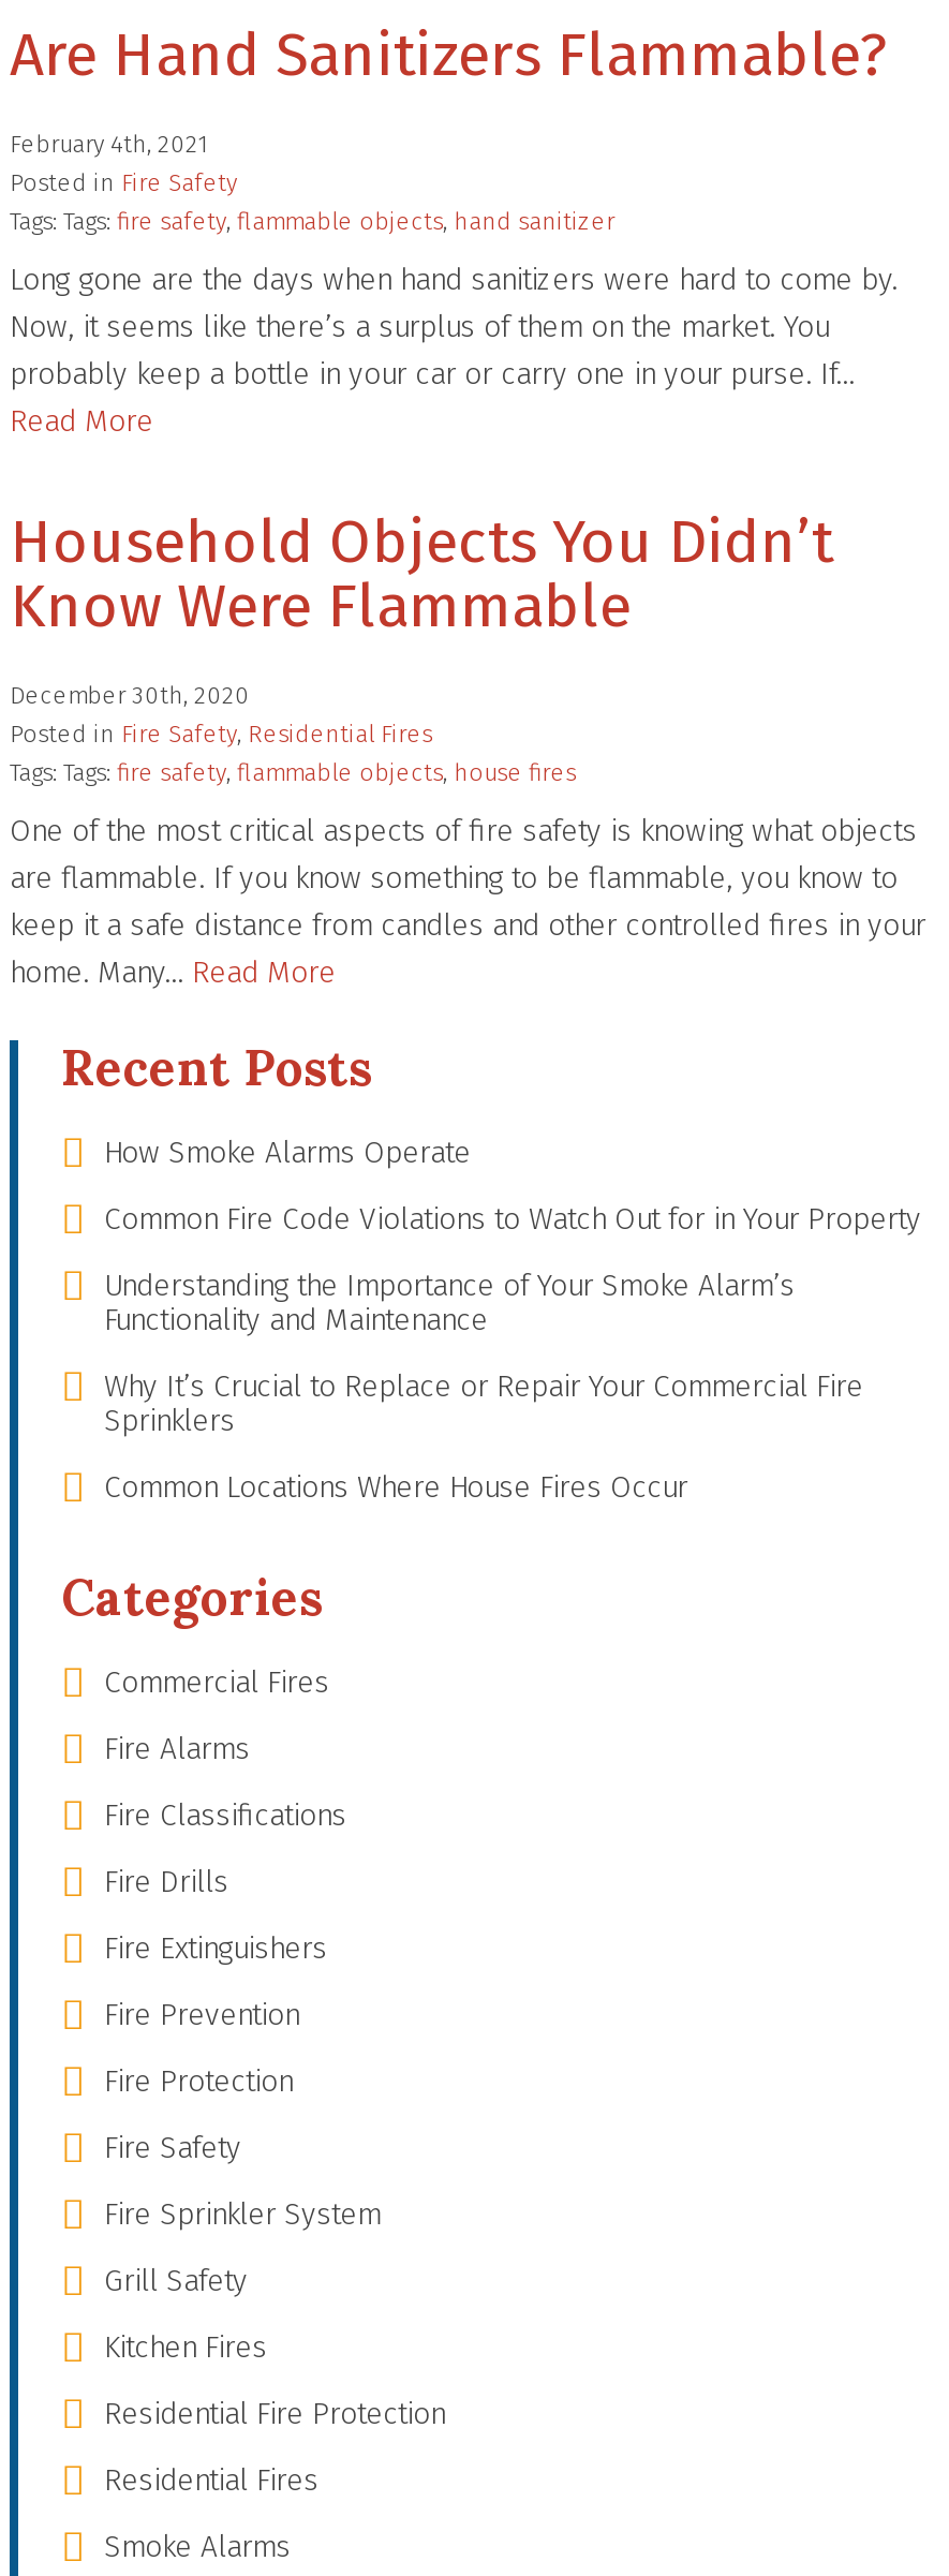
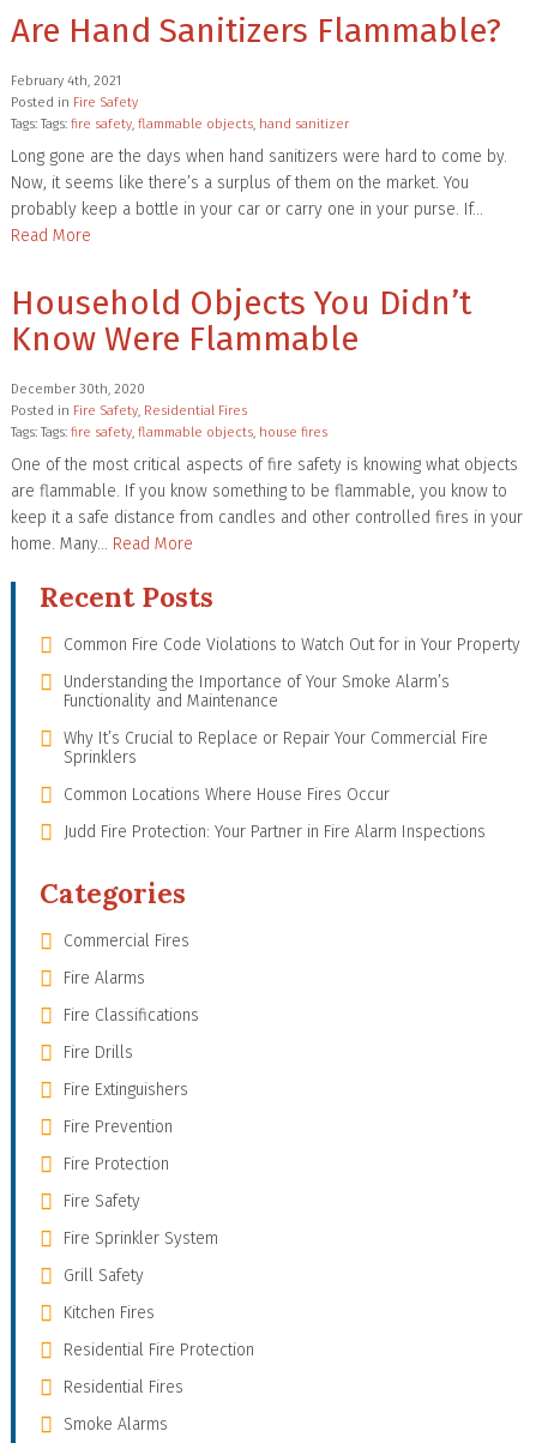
- How Smoke Alarms Operate

moved up: Common Fire Code Violations to Watch Out for in Your Property | Understanding the Importance of Your Smoke Alarm’s | Functionality and Maintenance | Why It’s Crucial to Replace or Repair Your Commercial Fire | Sprinklers | Common Locations Where House Fires Occur

+ Judd Fire Protection: Your Partner in Fire Alarm Inspections
